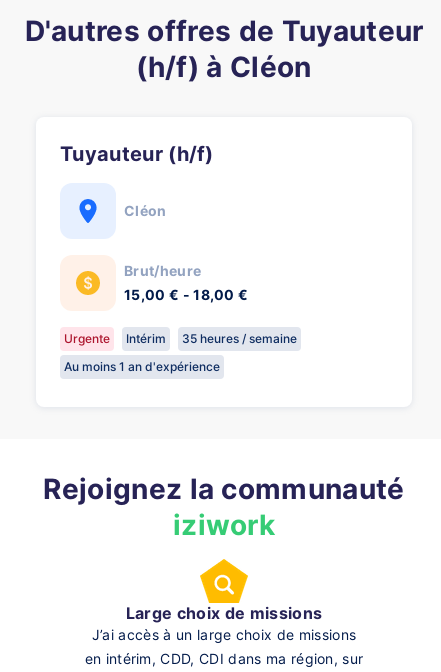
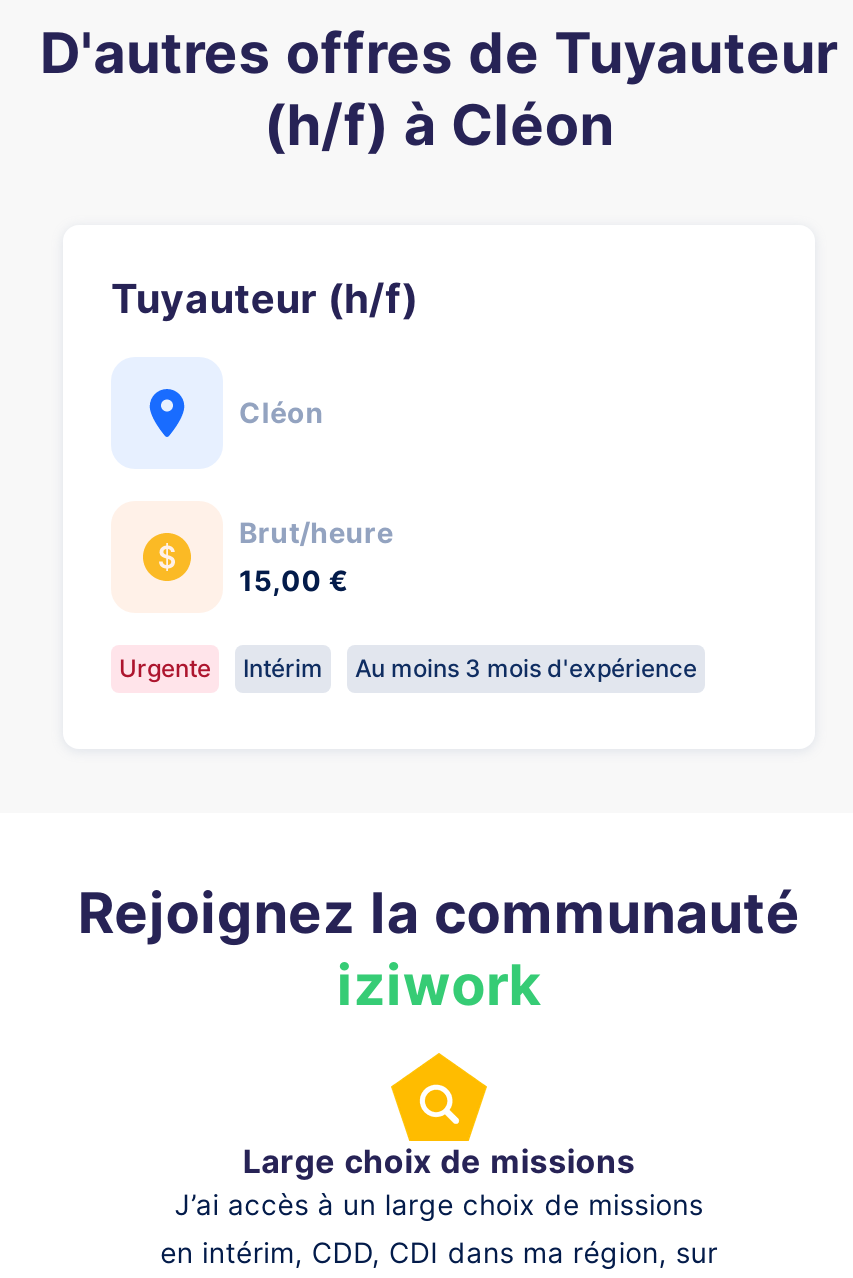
- 15,00 € - 18,00 €
+ 15,00 €

- 35 heures / semaine
- Au moins 1 an d'expérience
+ Au moins 3 mois d'expérience
